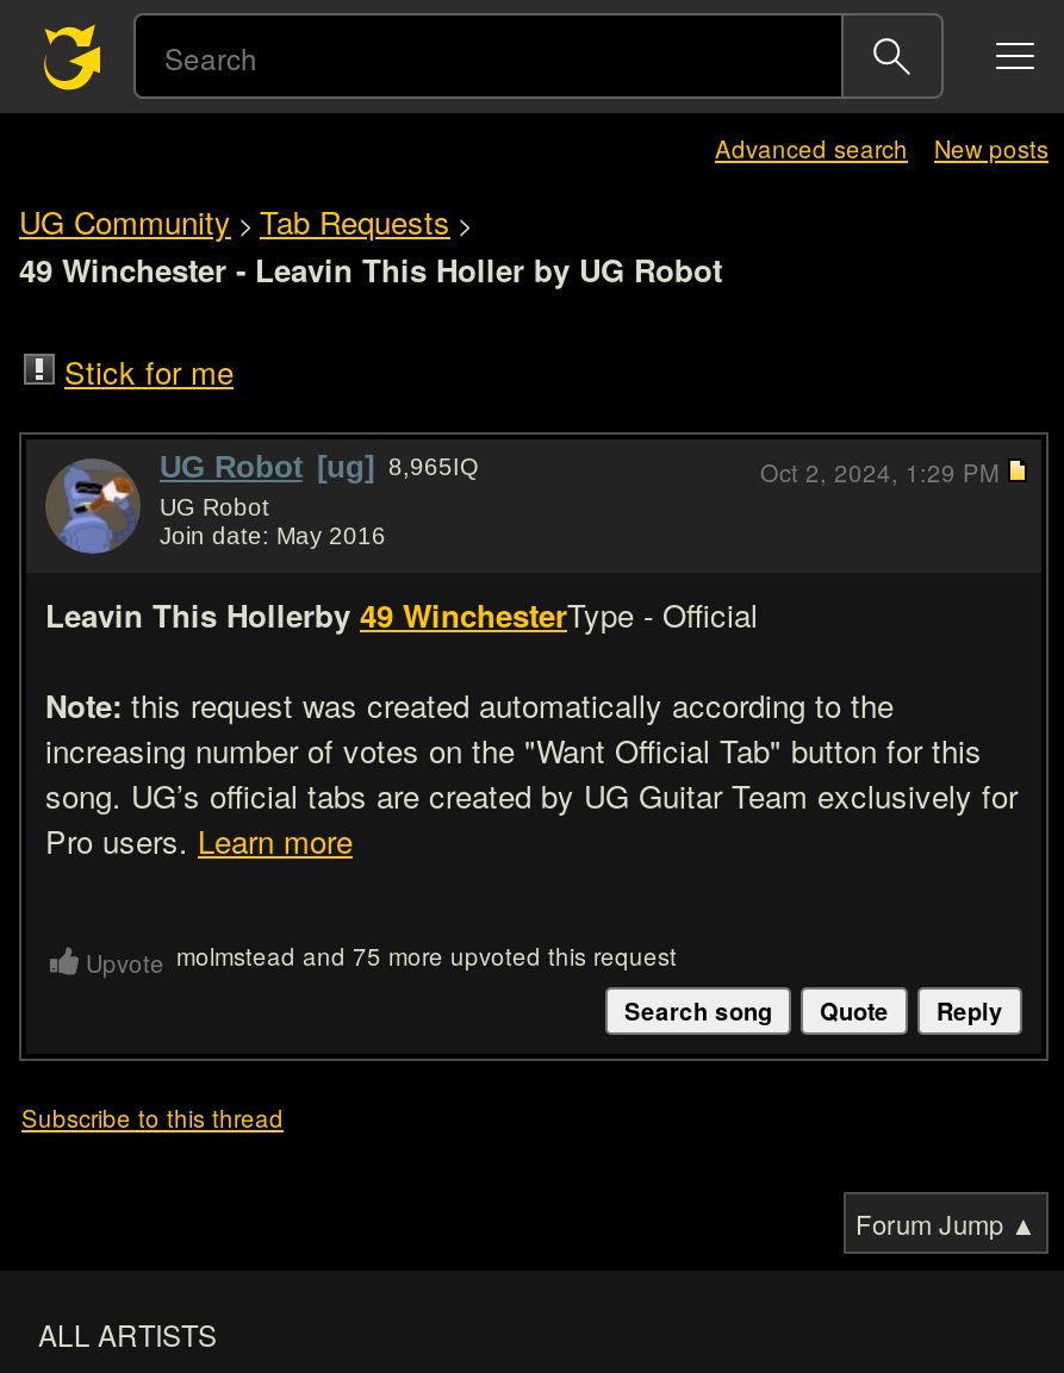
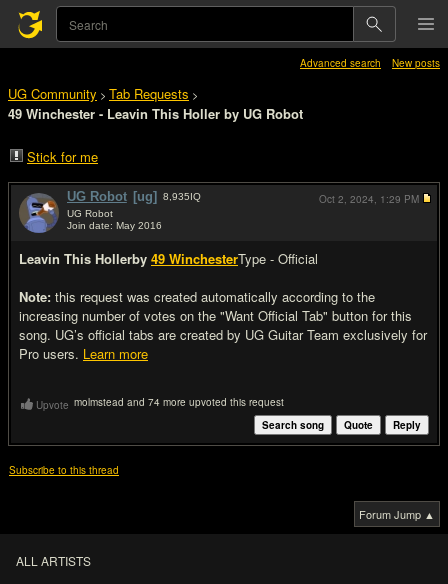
- UG Robot [ug] 8,965IQ
+ UG Robot [ug] 8,935IQ

- Upvote molmstead and 75 more upvoted this request
+ Upvote molmstead and 74 more upvoted this request
